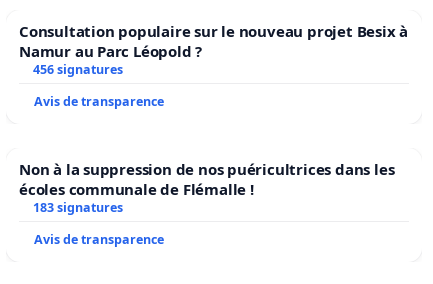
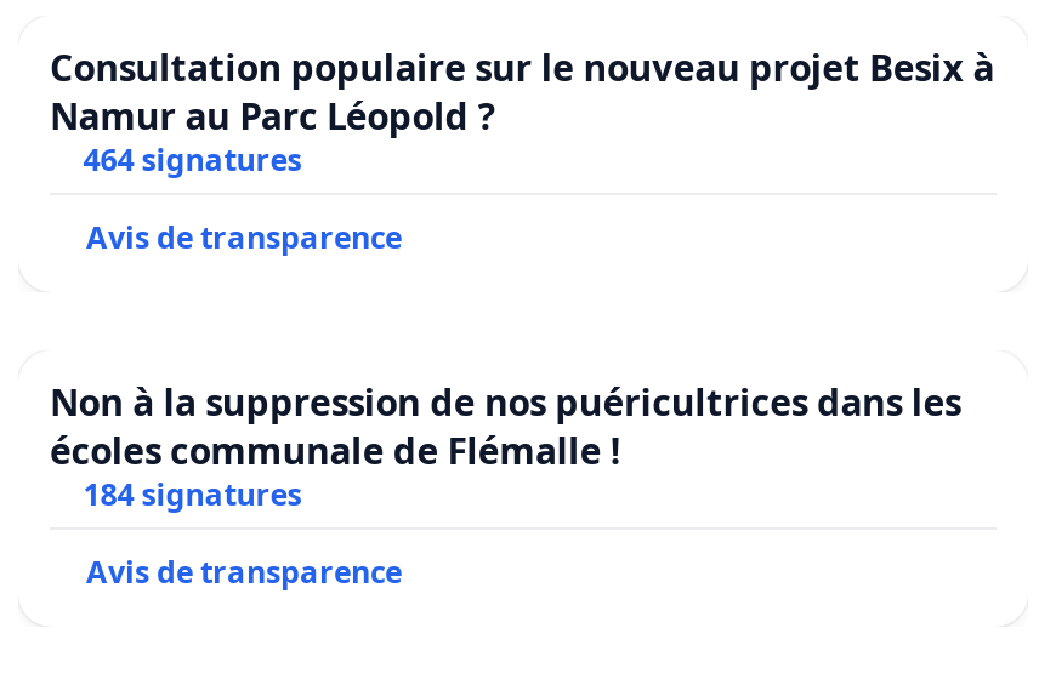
- 456 signatures
+ 464 signatures

- 183 signatures
+ 184 signatures
